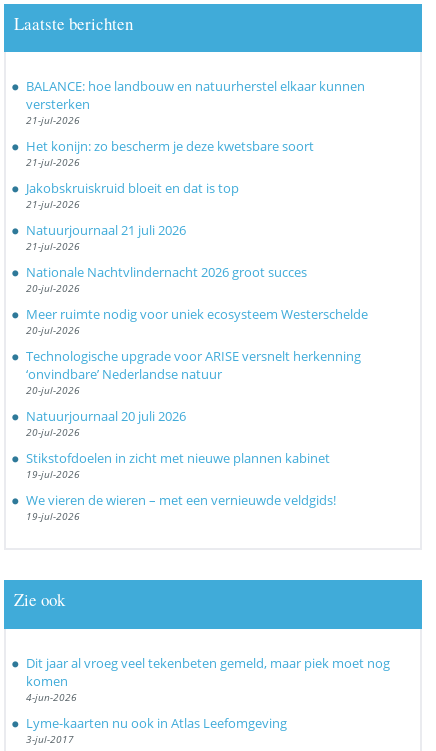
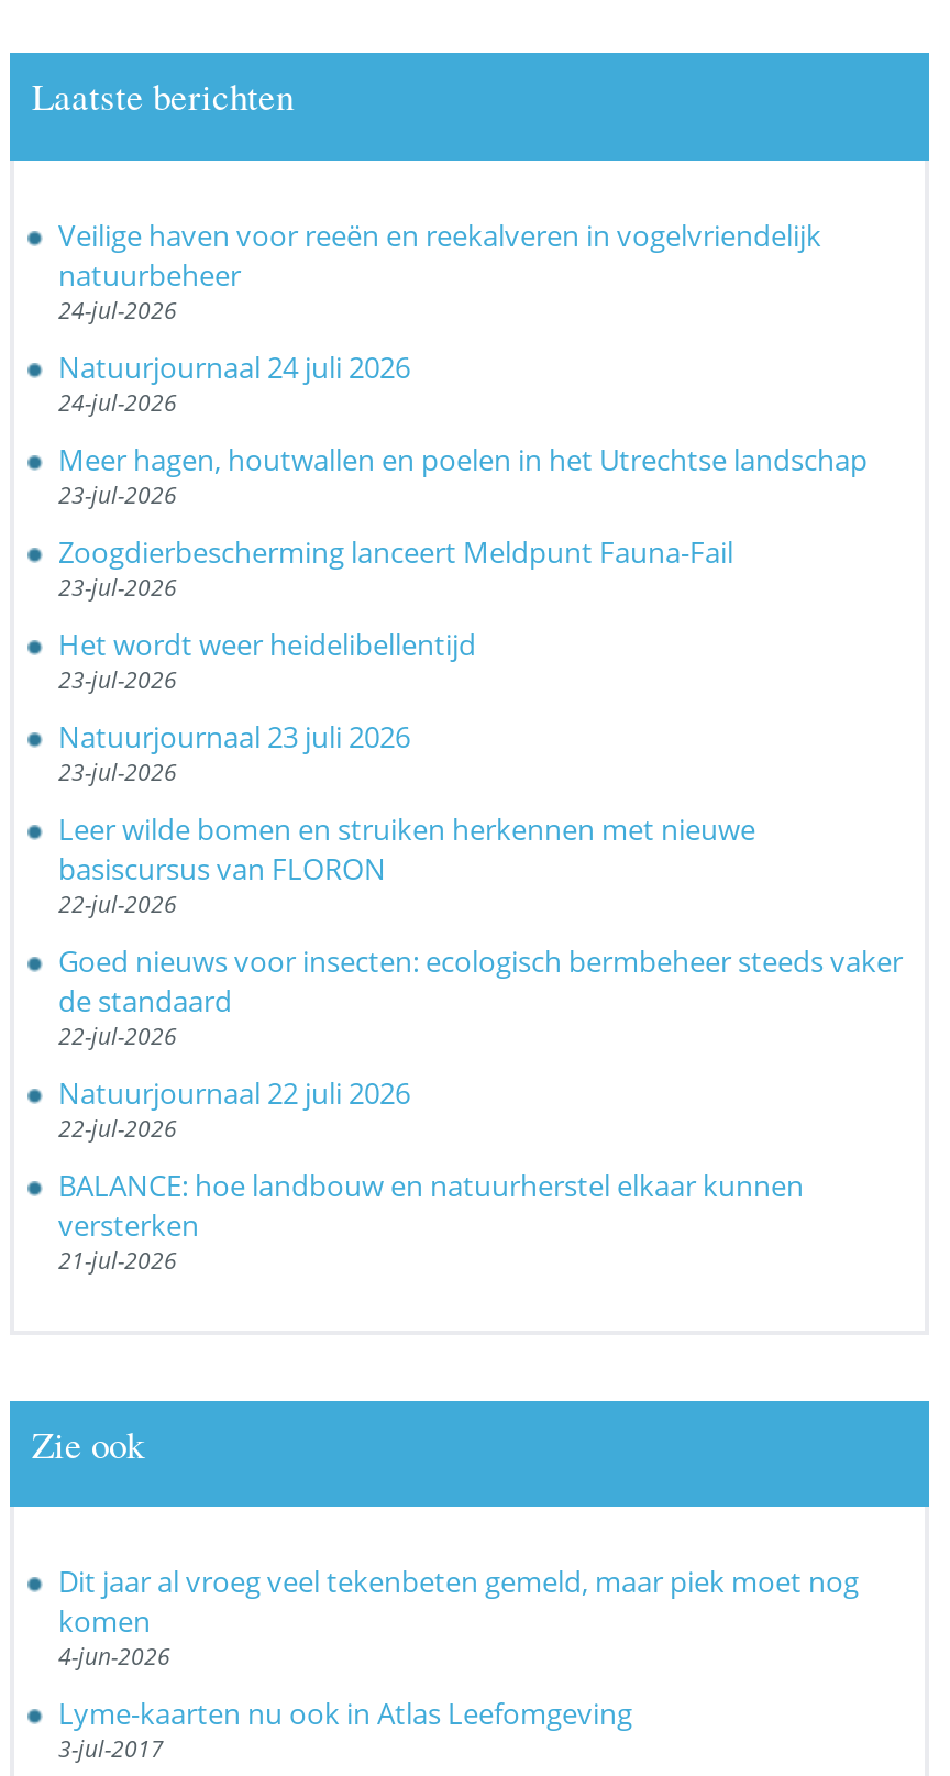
+ Veilige haven voor reeën en reekalveren in vogelvriendelijk
+ natuurbeheer
+ 24-jul-2026
+ Natuurjournaal 24 juli 2026
+ 24-jul-2026
+ Meer hagen, houtwallen en poelen in het Utrechtse landschap
+ 23-jul-2026
+ Zoogdierbescherming lanceert Meldpunt Fauna-Fail
+ 23-jul-2026
+ Het wordt weer heidelibellentijd
+ 23-jul-2026
+ Natuurjournaal 23 juli 2026
+ 23-jul-2026
+ Leer wilde bomen en struiken herkennen met nieuwe
+ basiscursus van FLORON
+ 22-jul-2026
+ Goed nieuws voor insecten: ecologisch bermbeheer steeds vaker
+ de standaard
+ 22-jul-2026
+ Natuurjournaal 22 juli 2026
+ 22-jul-2026

moved down: BALANCE: hoe landbouw en natuurherstel elkaar kunnen | versterken | 21-jul-2026

- Het konijn: zo bescherm je deze kwetsbare soort
- 21-jul-2026
- Jakobskruiskruid bloeit en dat is top
- 21-jul-2026
- Natuurjournaal 21 juli 2026
- 21-jul-2026
- Nationale Nachtvlindernacht 2026 groot succes
- 20-jul-2026
- Meer ruimte nodig voor uniek ecosysteem Westerschelde
- 20-jul-2026
- Technologische upgrade voor ARISE versnelt herkenning
- ‘onvindbare’ Nederlandse natuur
- 20-jul-2026
- Natuurjournaal 20 juli 2026
- 20-jul-2026
- Stikstofdoelen in zicht met nieuwe plannen kabinet
- 19-jul-2026
- We vieren de wieren – met een vernieuwde veldgids!
- 19-jul-2026
